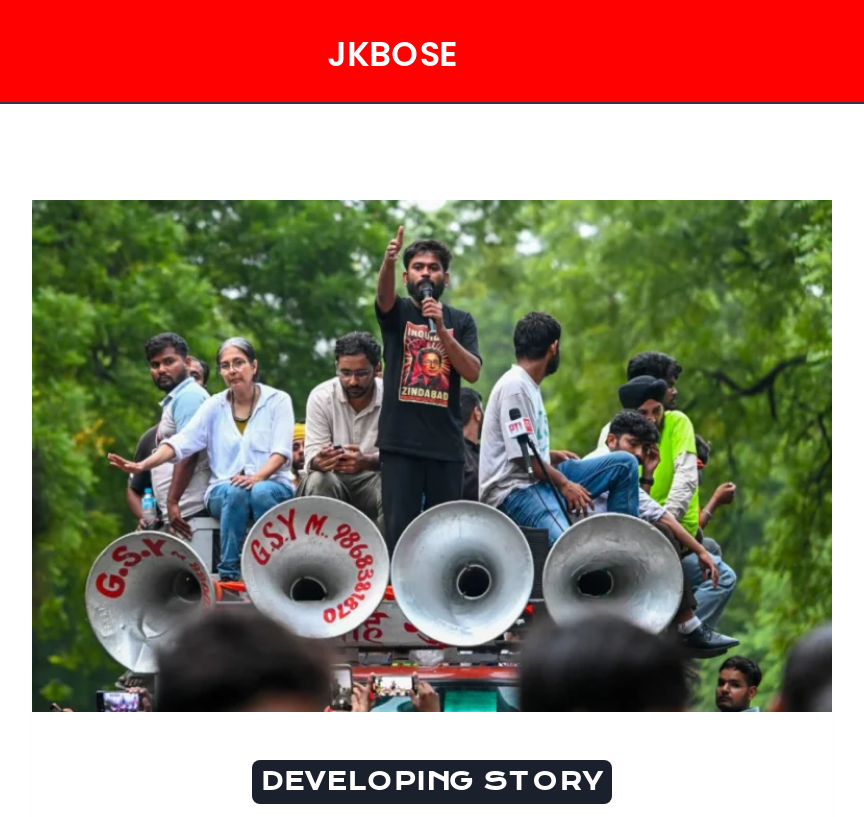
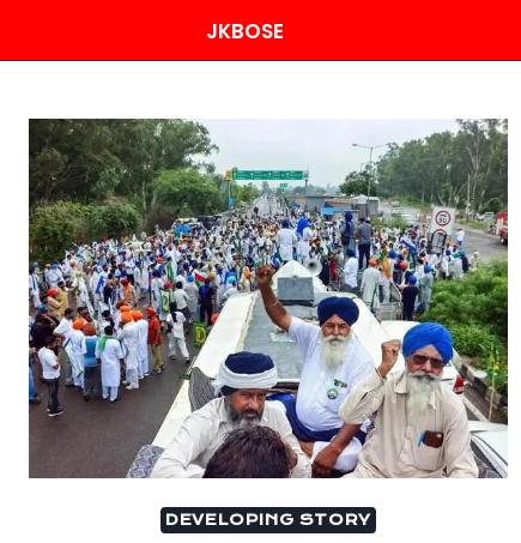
- [image]
+ [image]
